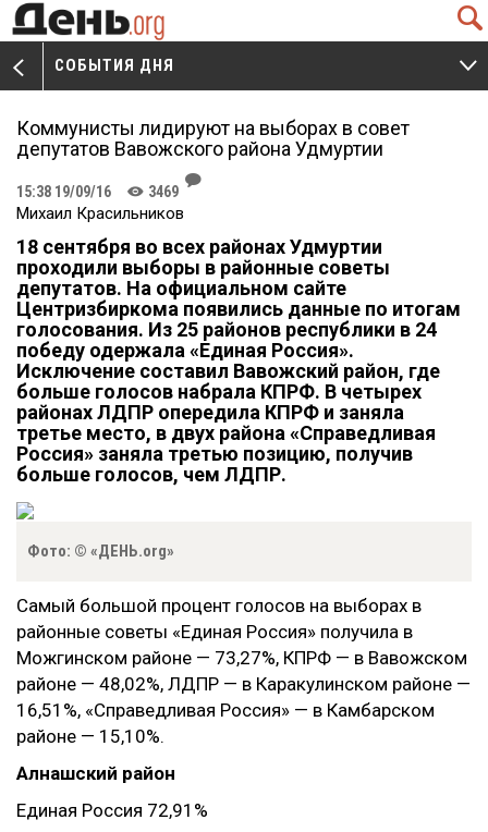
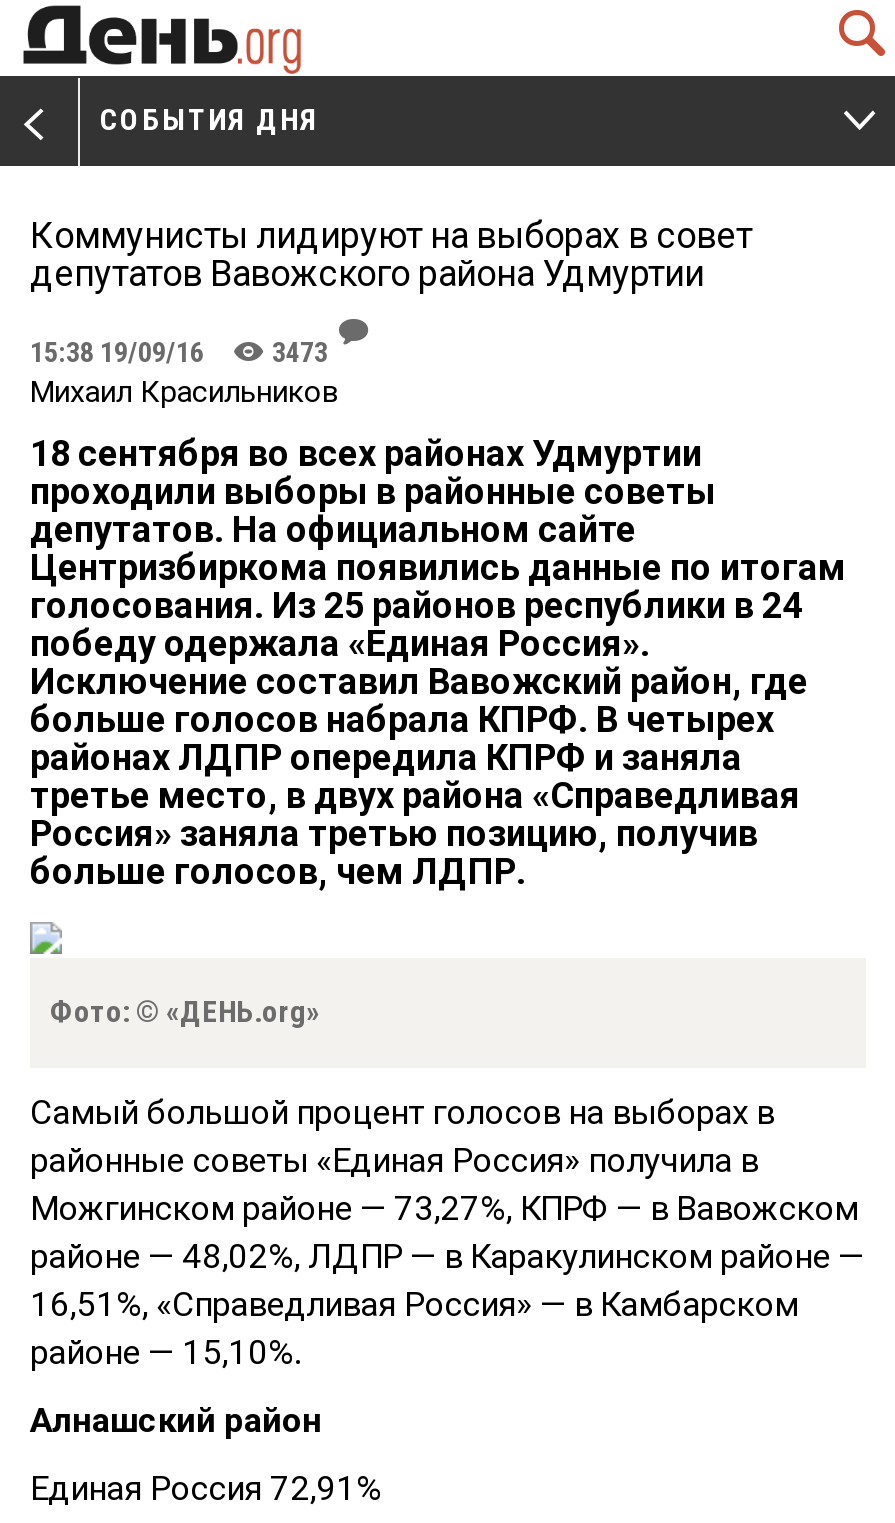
- 15:38 19/09/16 K 3469
+ 15:38 19/09/16 K 3473
